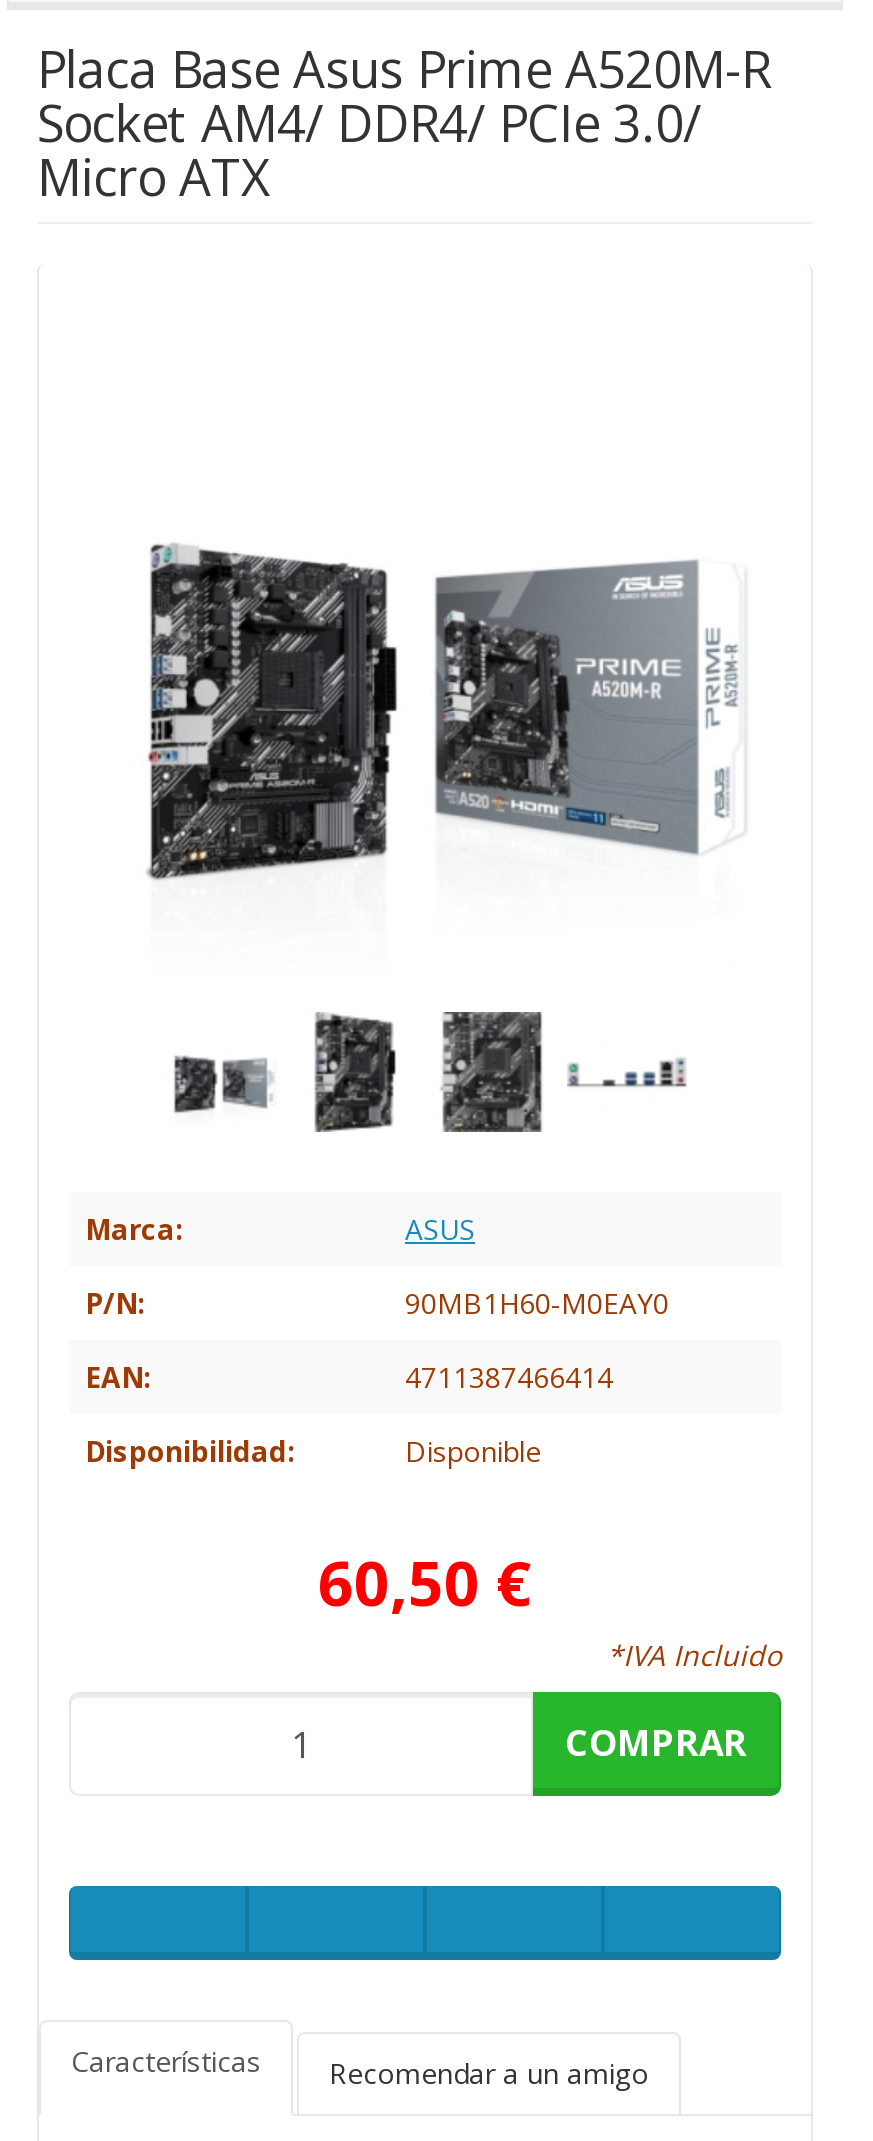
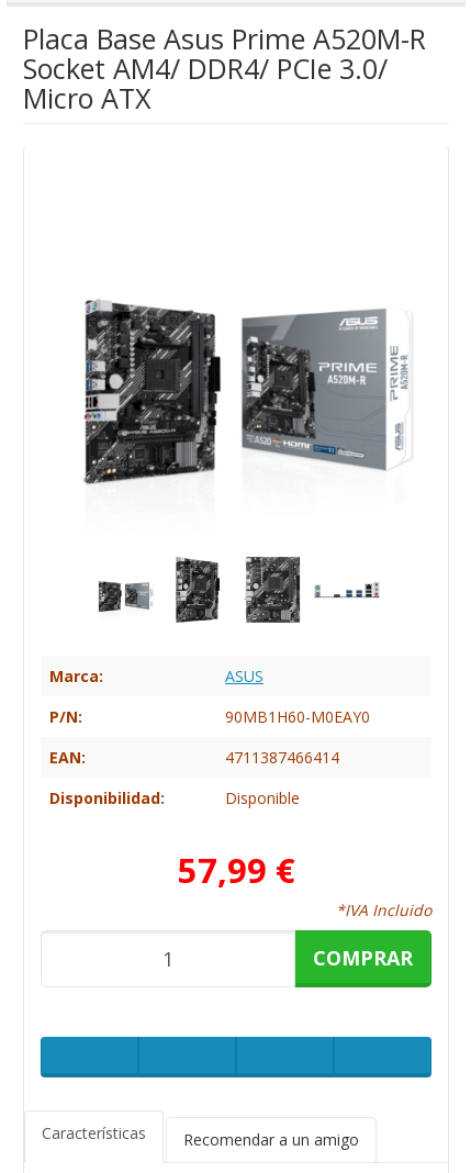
- 60,50 €
+ 57,99 €
